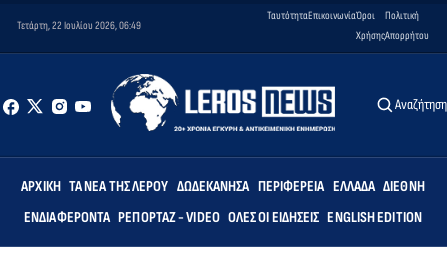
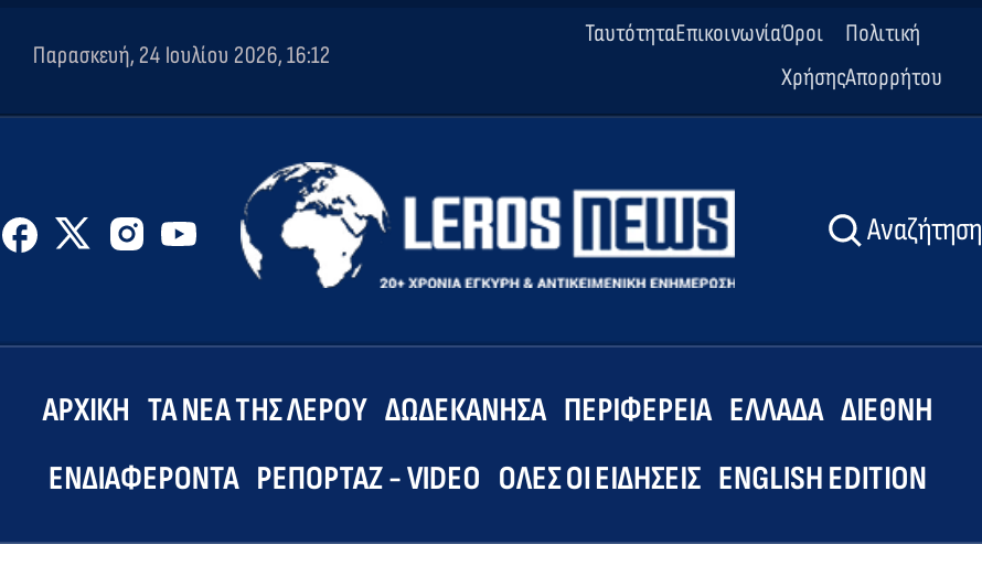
- Τετάρτη, 22 Ιουλίου 2026, 06:49
+ Παρασκευή, 24 Ιουλίου 2026, 16:12
